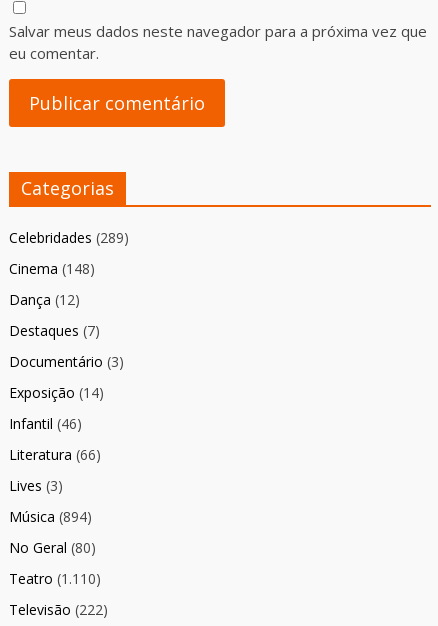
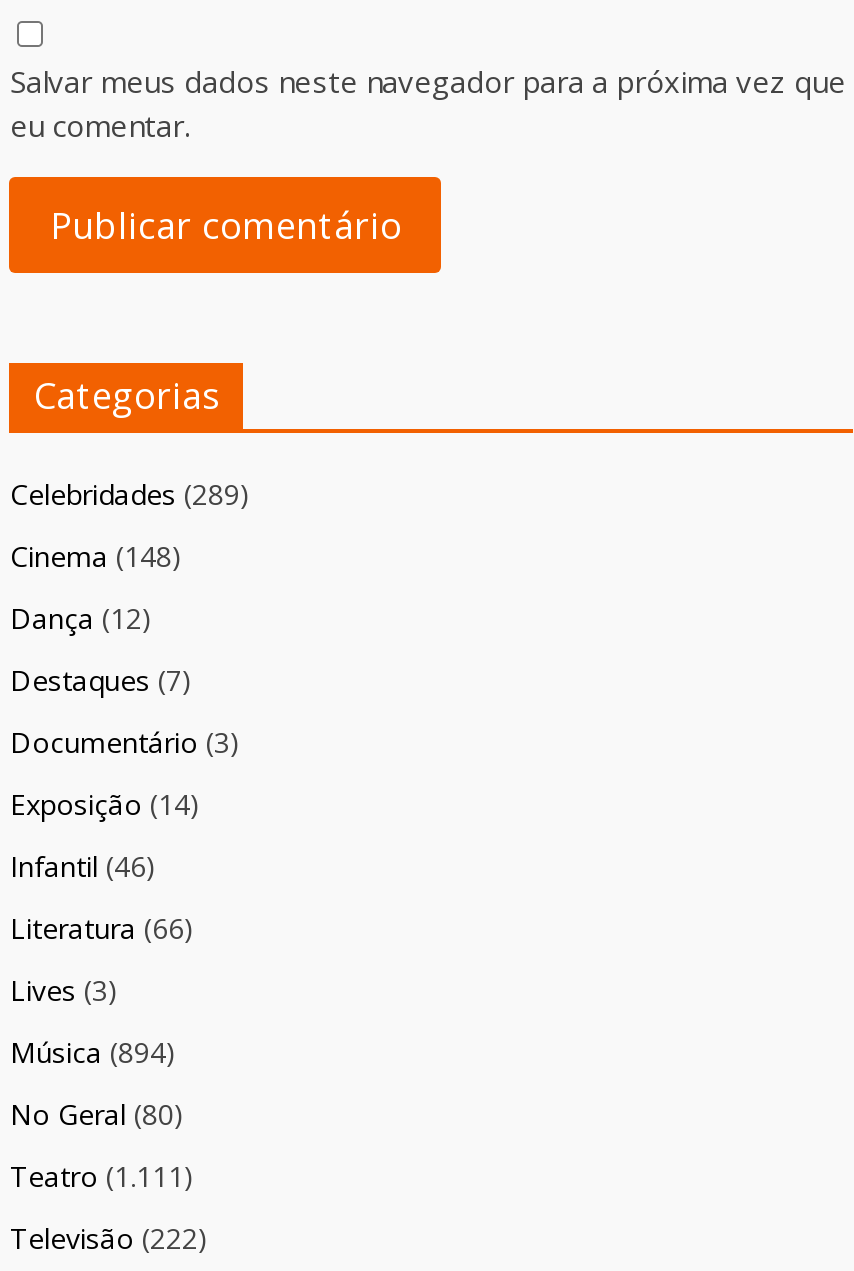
- Teatro (1.110)
+ Teatro (1.111)
